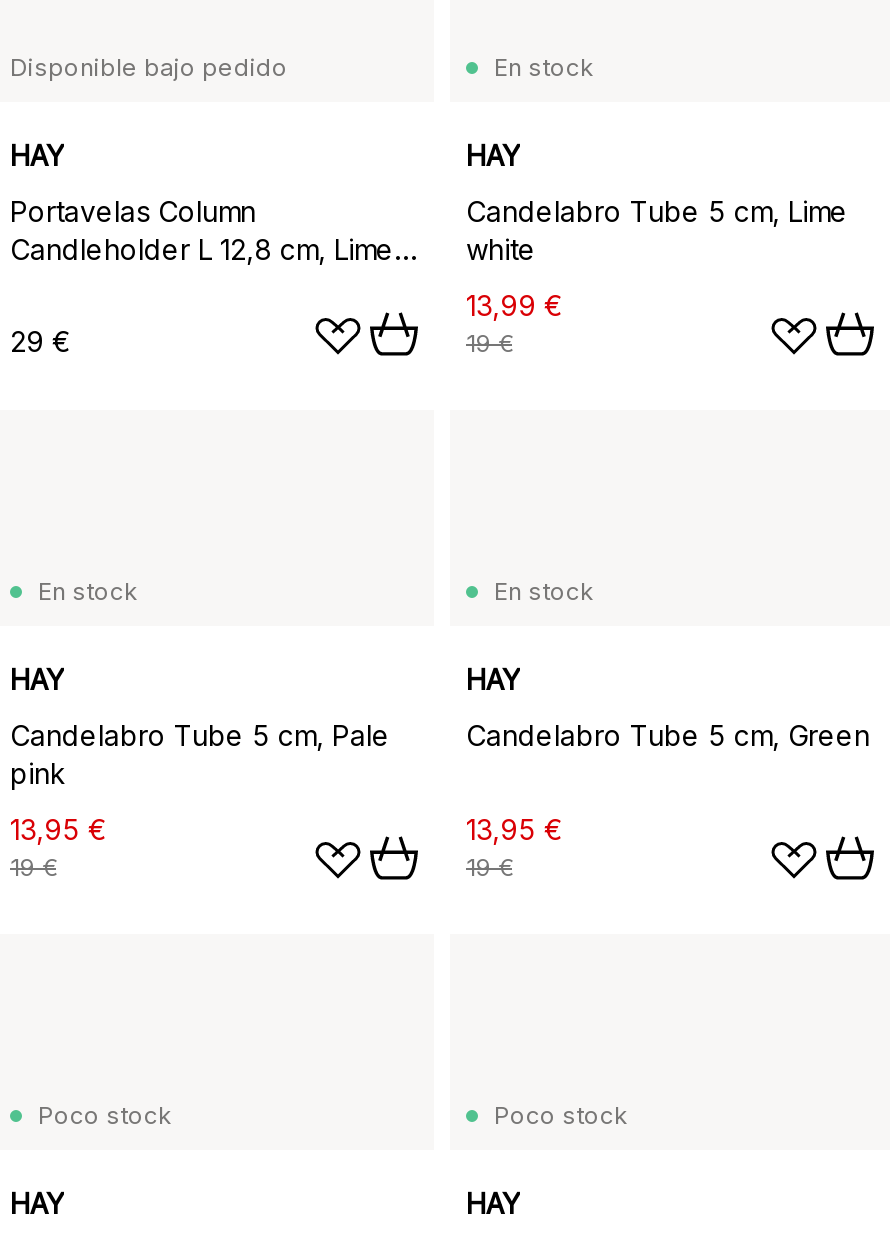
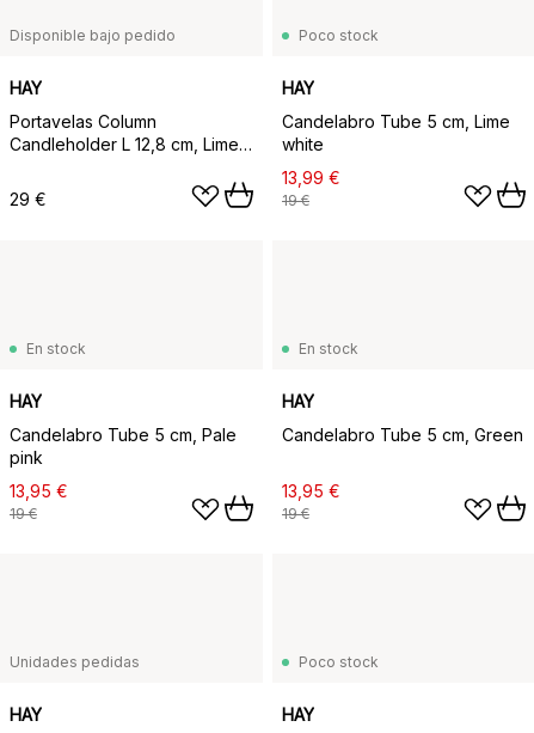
- En stock
+ Poco stock

- Poco stock
+ Unidades pedidas
